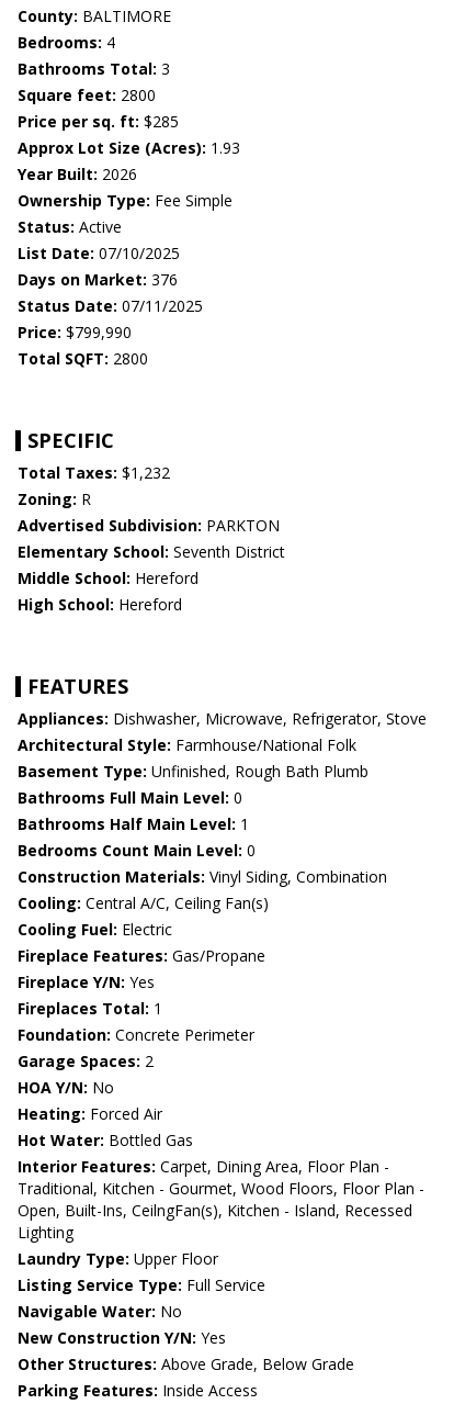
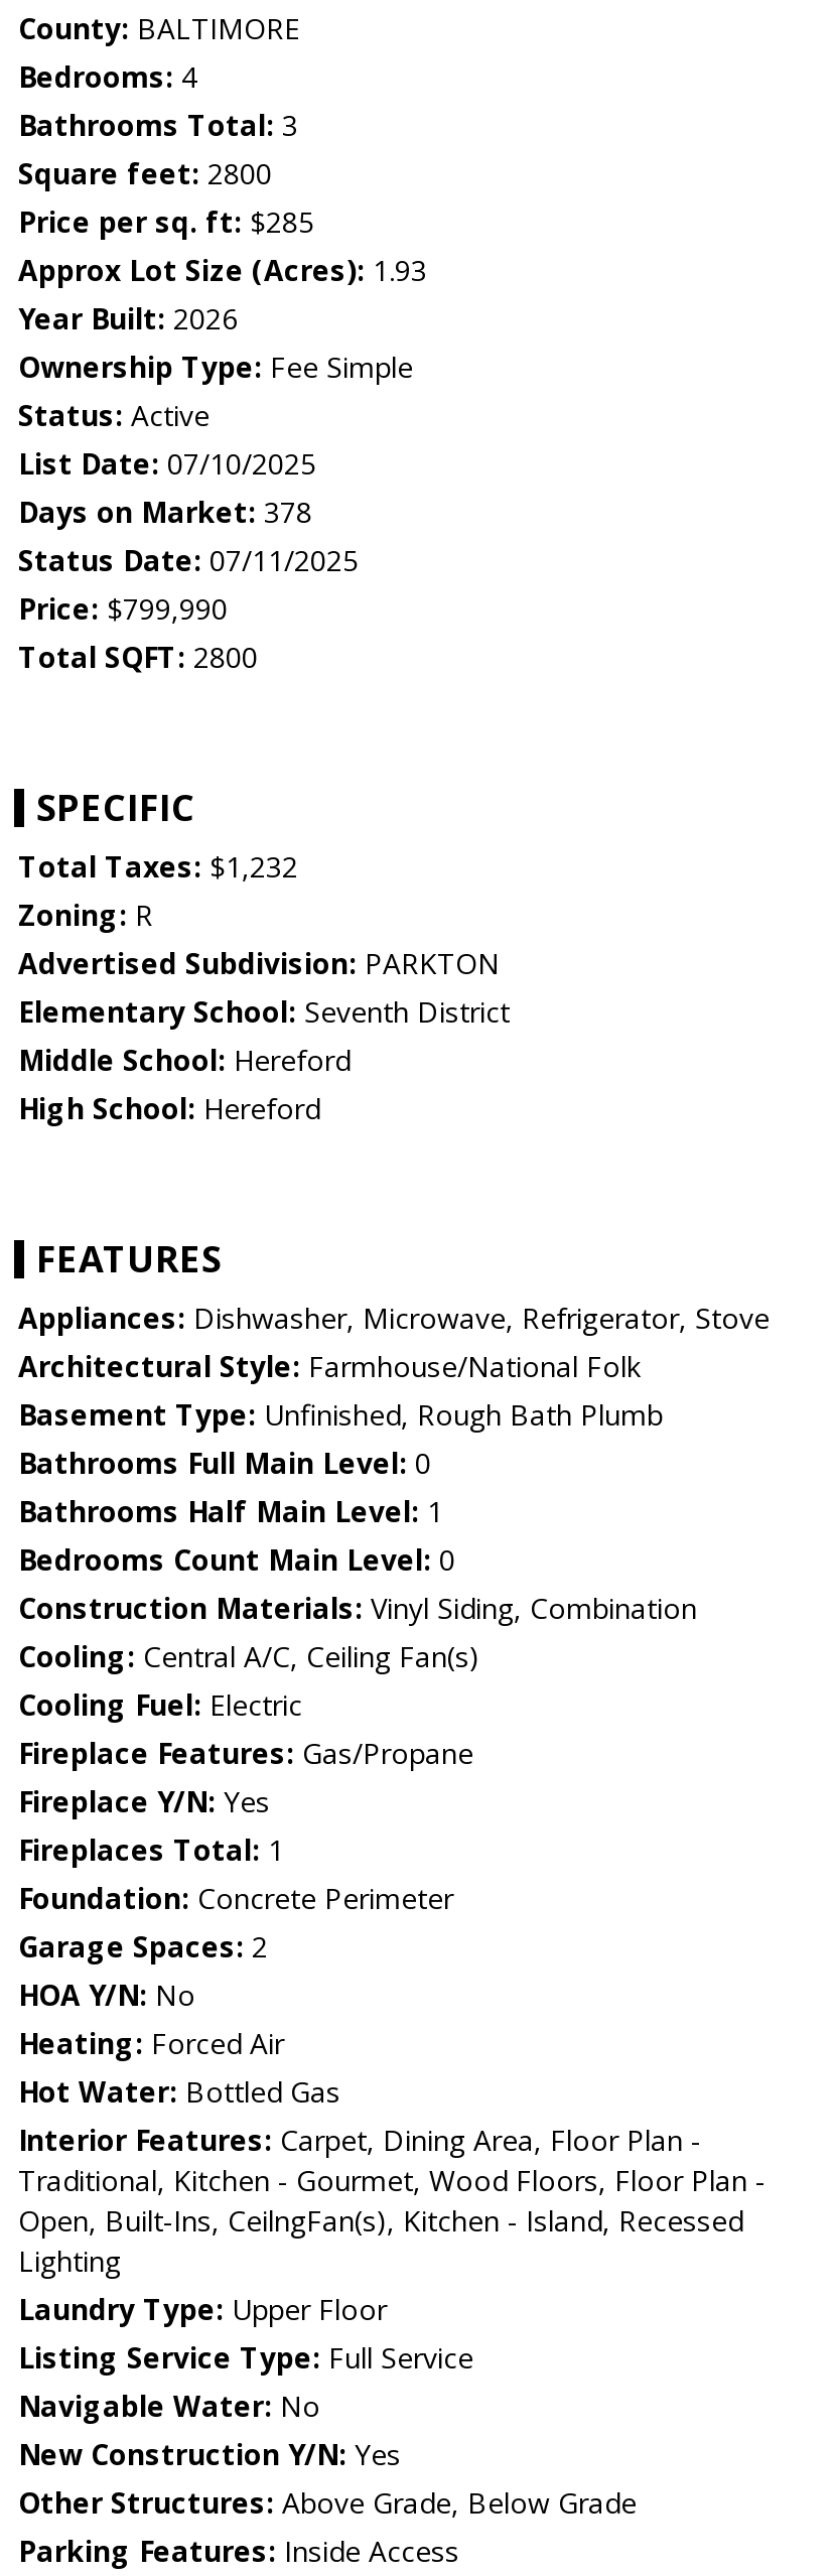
- Days on Market: 376
+ Days on Market: 378
